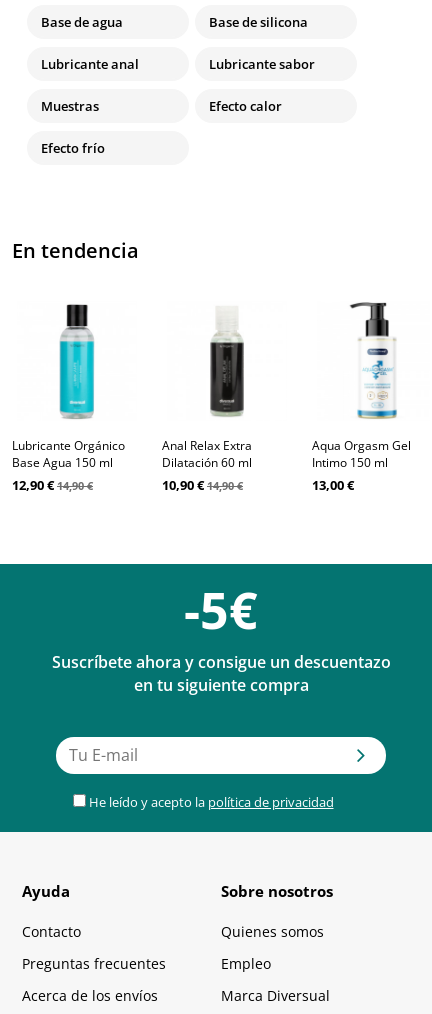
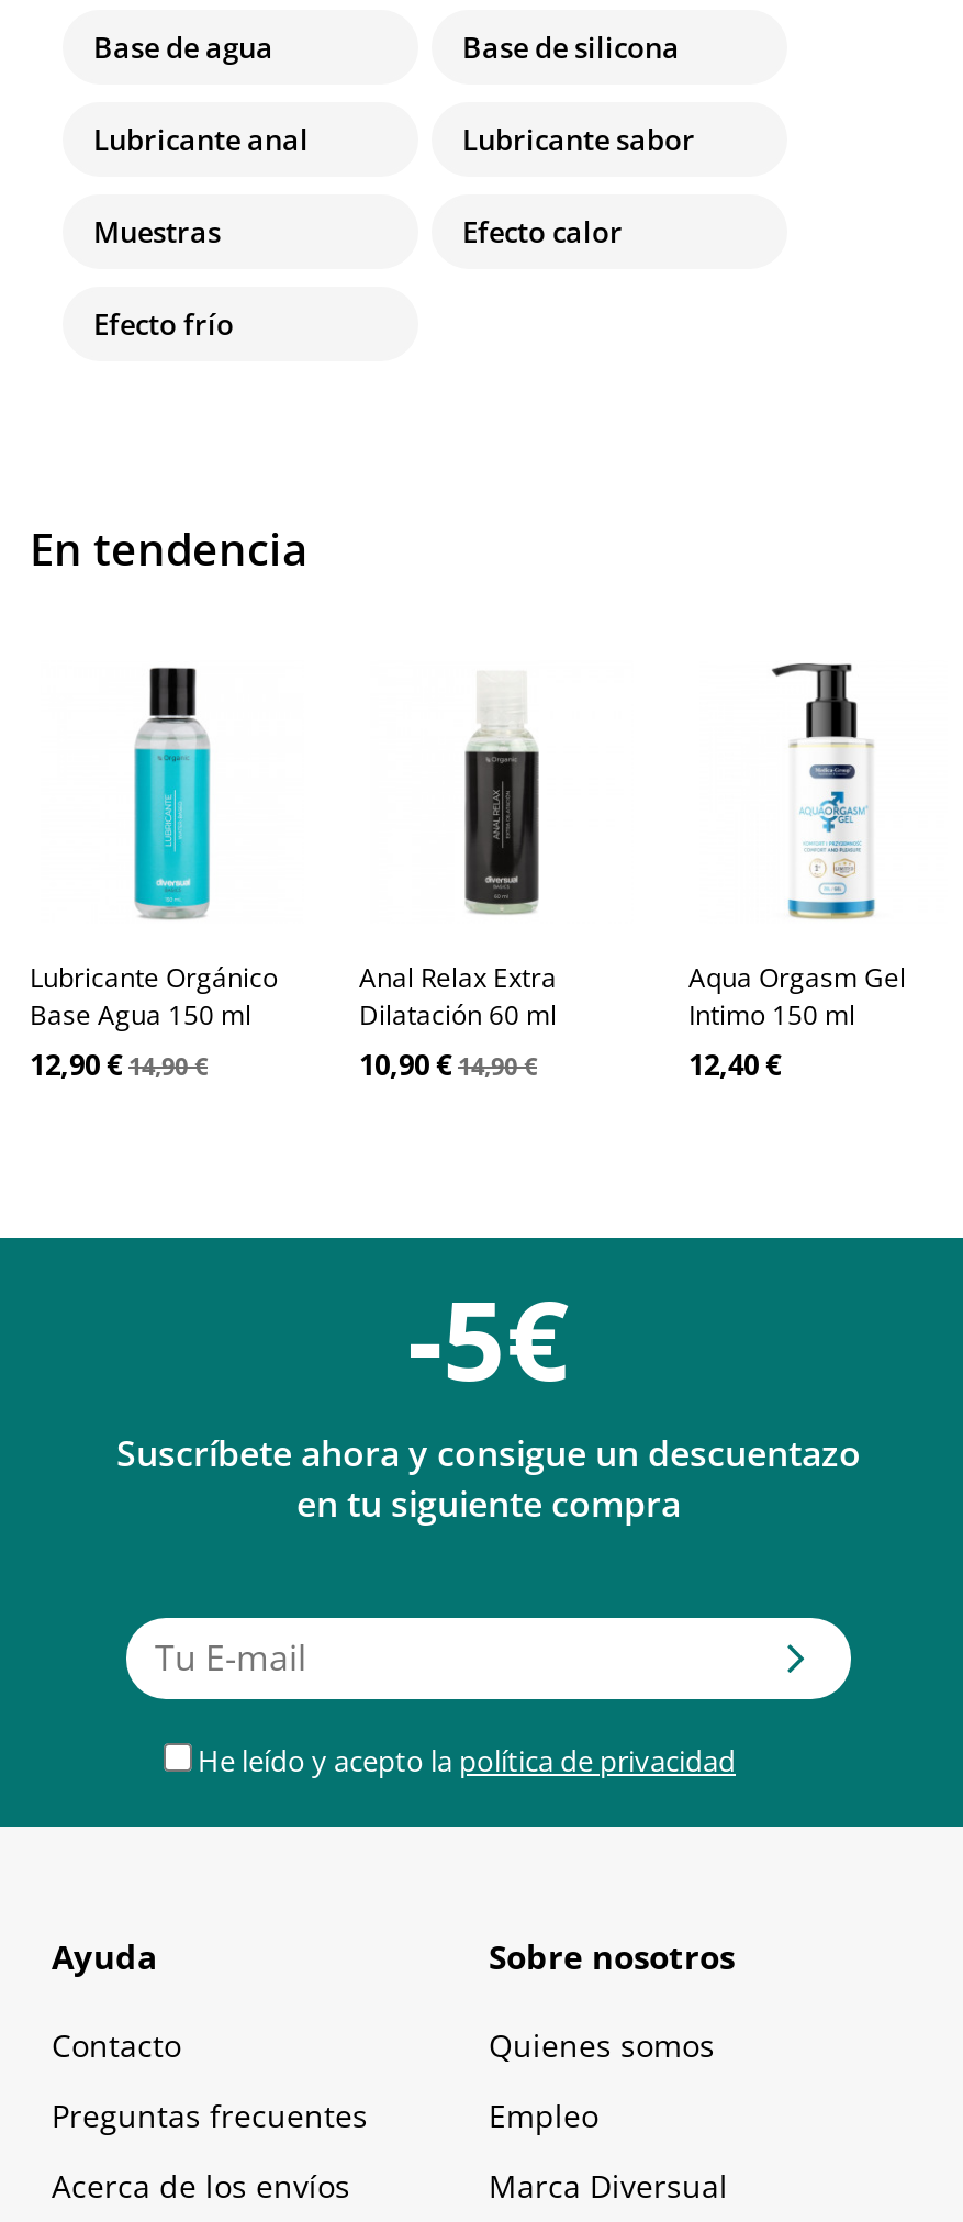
- 13,00 €
+ 12,40 €
